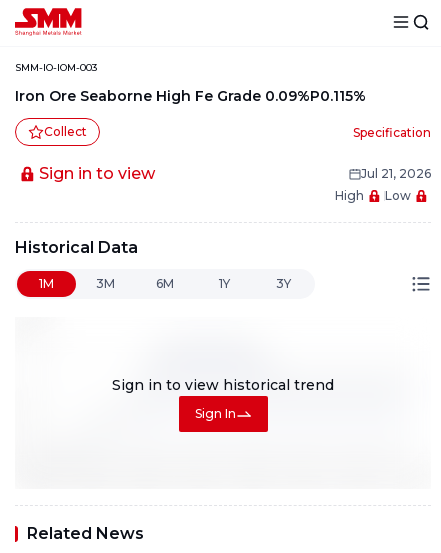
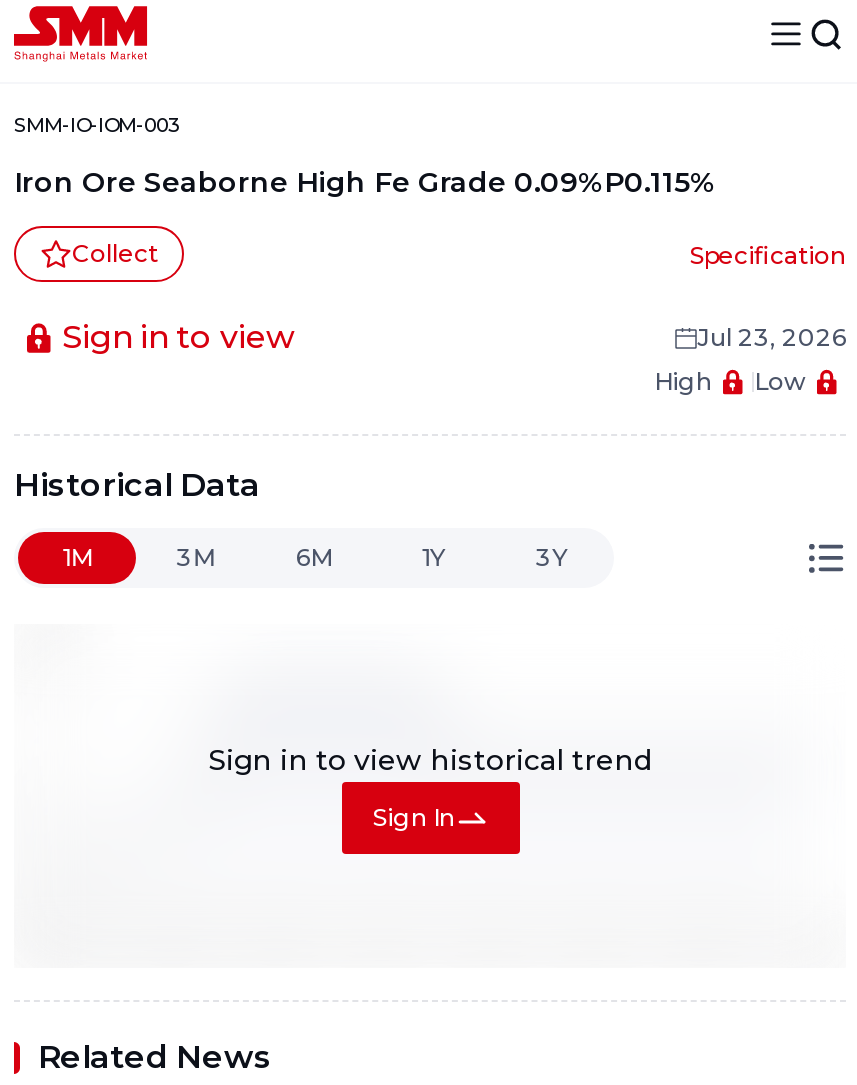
- Jul 21, 2026
+ Jul 23, 2026
